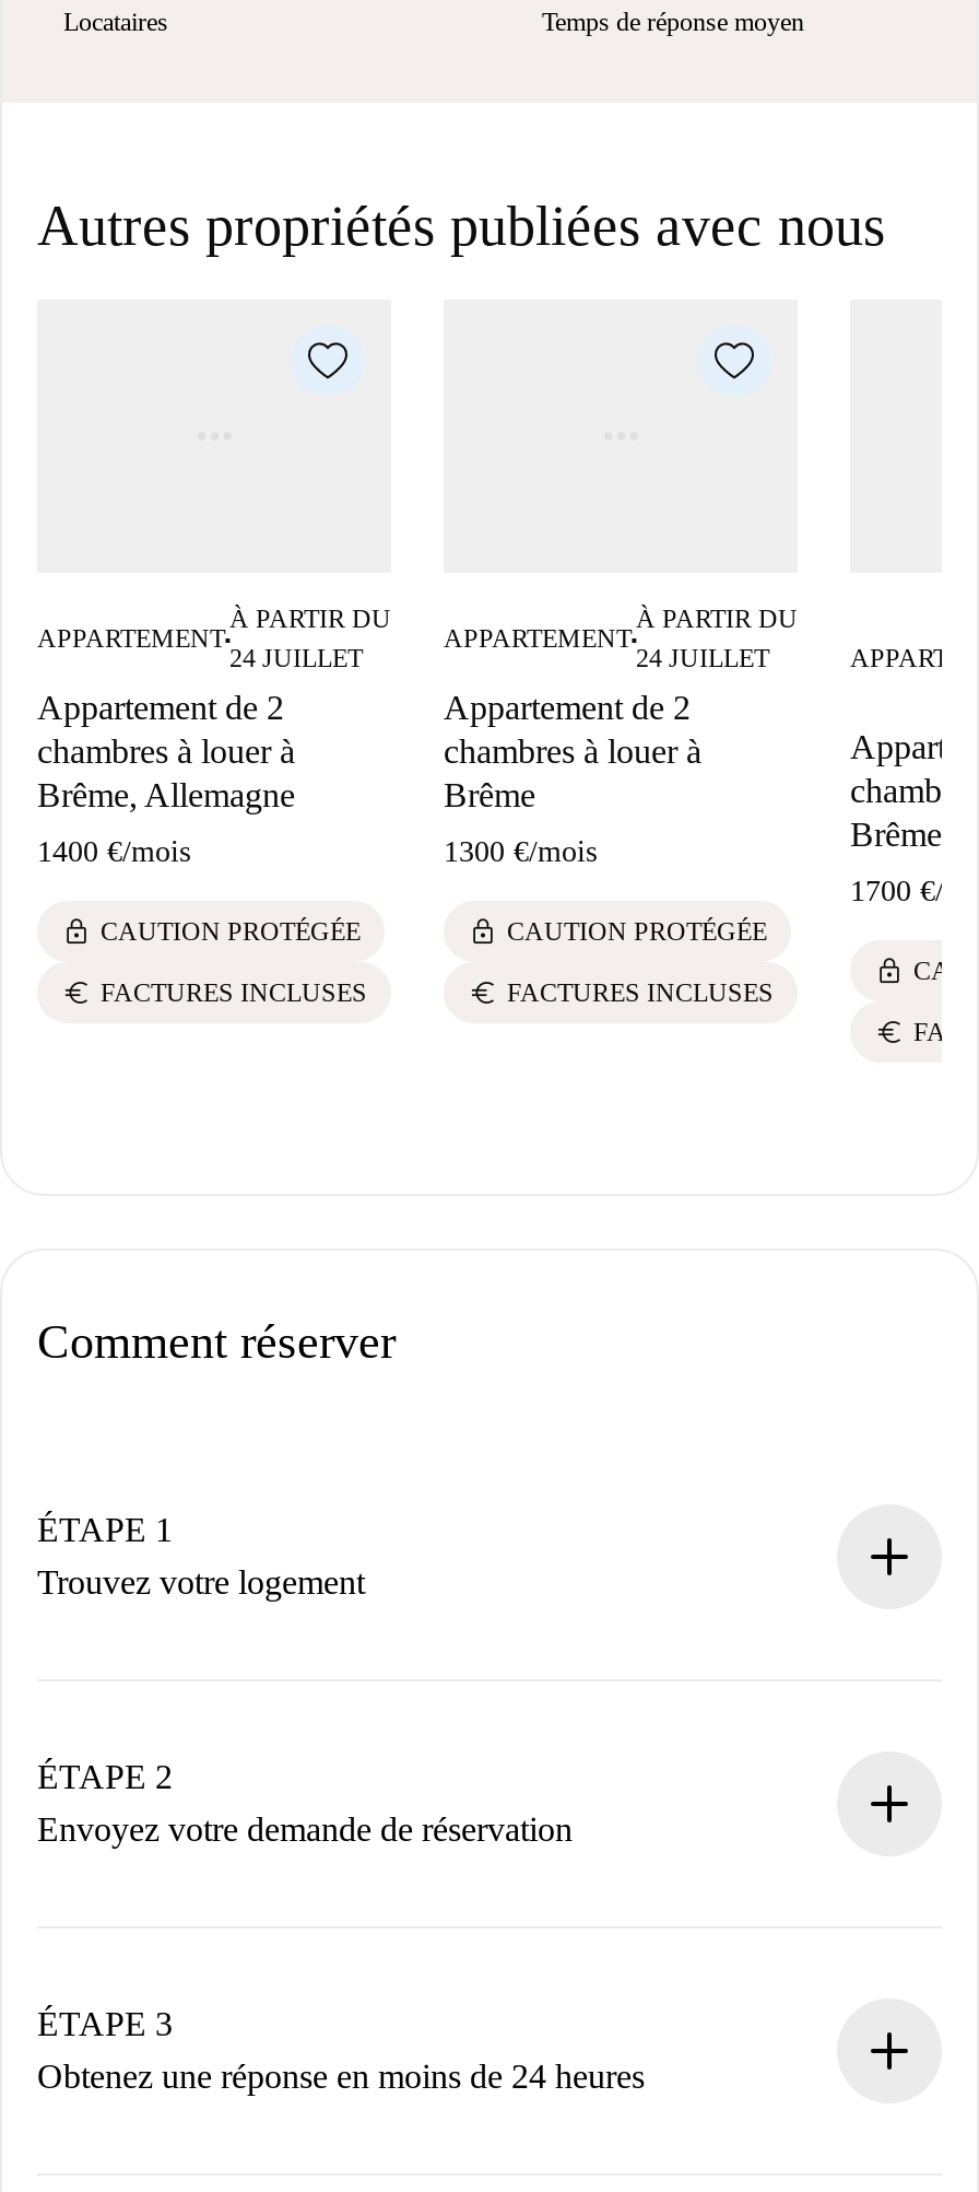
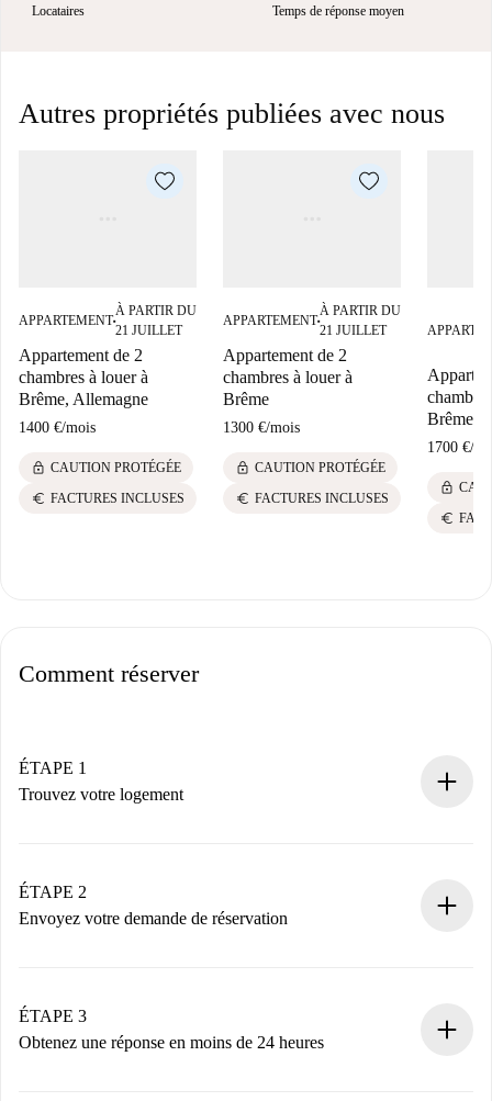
- 24 JUILLET
+ 21 JUILLET

- 24 JUILLET
+ 21 JUILLET
